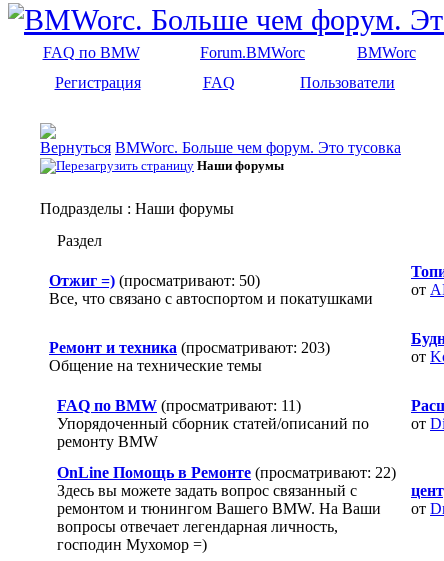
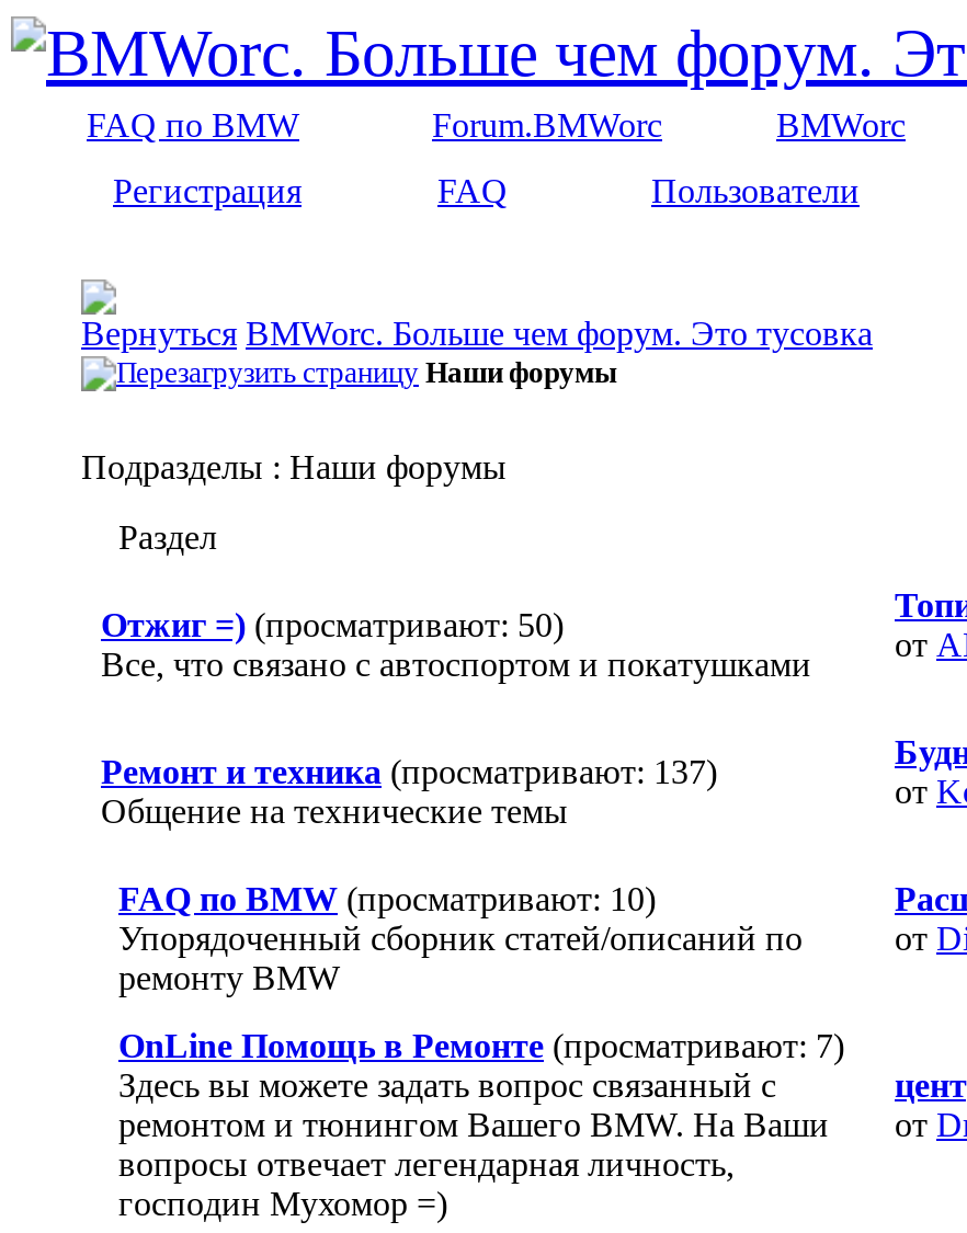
- Ремонт и техника (просматривают: 203)
+ Ремонт и техника (просматривают: 137)

- FAQ по BMW (просматривают: 11)
+ FAQ по BMW (просматривают: 10)

- OnLine Помощь в Ремонте (просматривают: 22)
+ OnLine Помощь в Ремонте (просматривают: 7)
